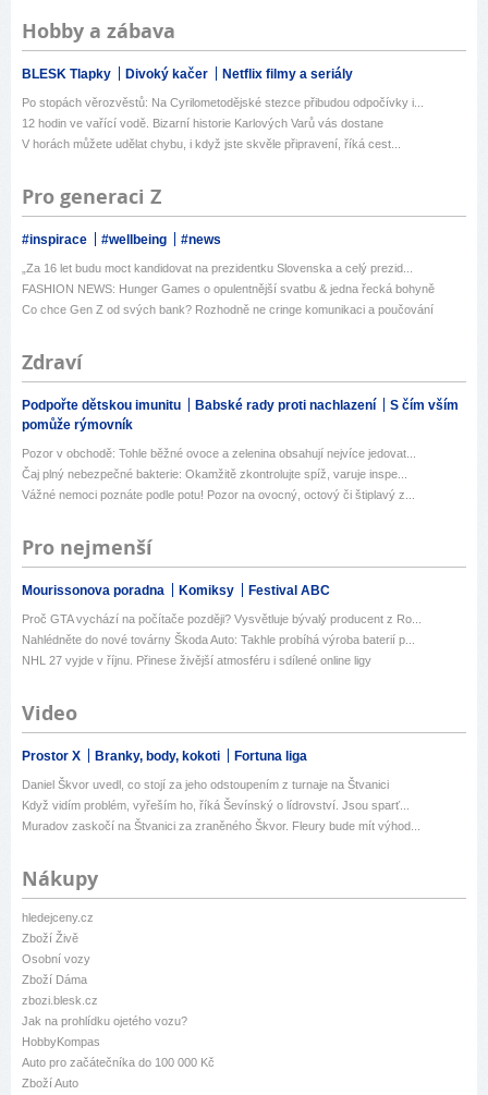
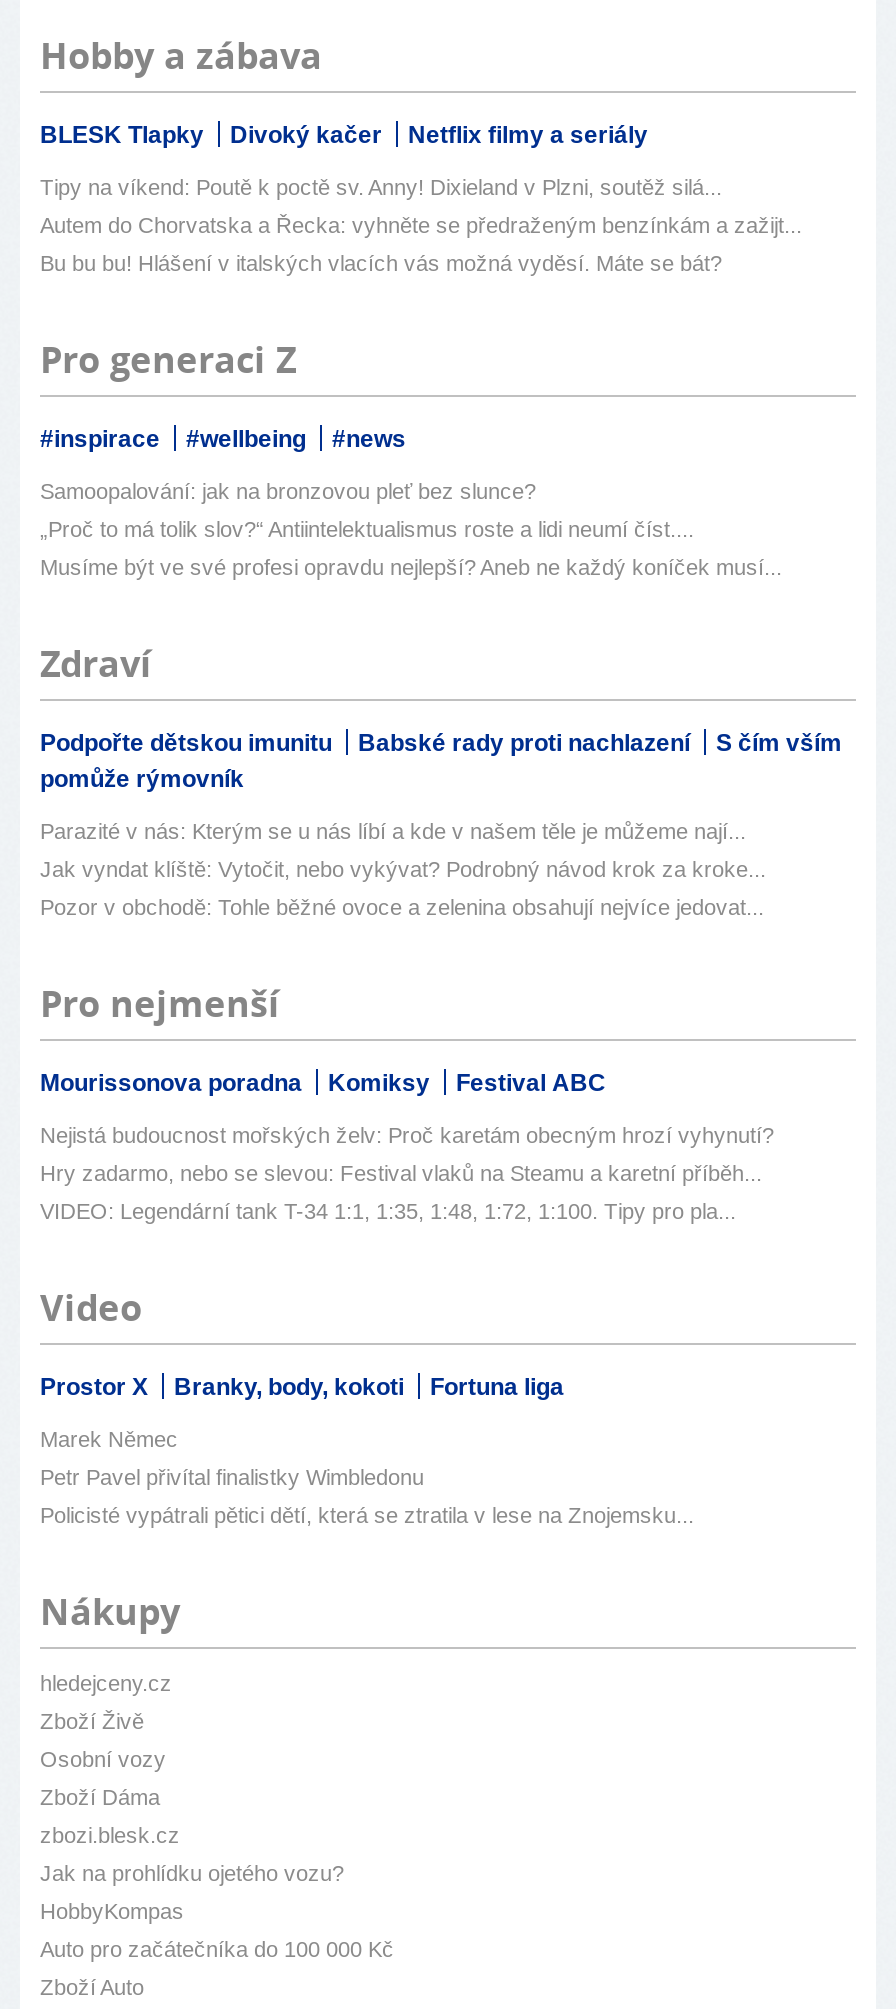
- Po stopách věrozvěstů: Na Cyrilometodějské stezce přibudou odpočívky i...
+ Tipy na víkend: Poutě k poctě sv. Anny! Dixieland v Plzni, soutěž silá...

- 12 hodin ve vařící vodě. Bizarní historie Karlových Varů vás dostane
+ Autem do Chorvatska a Řecka: vyhněte se předraženým benzínkám a zažijt...

- V horách můžete udělat chybu, i když jste skvěle připravení, říká cest...
+ Bu bu bu! Hlášení v italských vlacích vás možná vyděsí. Máte se bát?

- „Za 16 let budu moct kandidovat na prezidentku Slovenska a celý prezid...
+ Samoopalování: jak na bronzovou pleť bez slunce?

- FASHION NEWS: Hunger Games o opulentnější svatbu & jedna řecká bohyně
+ „Proč to má tolik slov?“ Antiintelektualismus roste a lidi neumí číst....

- Co chce Gen Z od svých bank? Rozhodně ne cringe komunikaci a poučování
+ Musíme být ve své profesi opravdu nejlepší? Aneb ne každý koníček musí...

+ Parazité v nás: Kterým se u nás líbí a kde v našem těle je můžeme nají...
+ Jak vyndat klíště: Vytočit, nebo vykývat? Podrobný návod krok za kroke...

moved down: Pozor v obchodě: Tohle běžné ovoce a zelenina obsahují nejvíce jedovat...

- Čaj plný nebezpečné bakterie: Okamžitě zkontrolujte spíž, varuje inspe...
- Vážné nemoci poznáte podle potu! Pozor na ovocný, octový či štiplavý z...

- Proč GTA vychází na počítače později? Vysvětluje bývalý producent z Ro...
+ Nejistá budoucnost mořských želv: Proč karetám obecným hrozí vyhynutí?

- Nahlédněte do nové továrny Škoda Auto: Takhle probíhá výroba baterií p...
+ Hry zadarmo, nebo se slevou: Festival vlaků na Steamu a karetní příběh...

- NHL 27 vyjde v říjnu. Přinese živější atmosféru i sdílené online ligy
+ VIDEO: Legendární tank T-34 1:1, 1:35, 1:48, 1:72, 1:100. Tipy pro pla...

- Daniel Škvor uvedl, co stojí za jeho odstoupením z turnaje na Štvanici
+ Marek Němec

- Když vidím problém, vyřeším ho, říká Ševínský o lídrovství. Jsou sparť...
+ Petr Pavel přivítal finalistky Wimbledonu

- Muradov zaskočí na Štvanici za zraněného Škvor. Fleury bude mít výhod...
+ Policisté vypátrali pětici dětí, která se ztratila v lese na Znojemsku...
